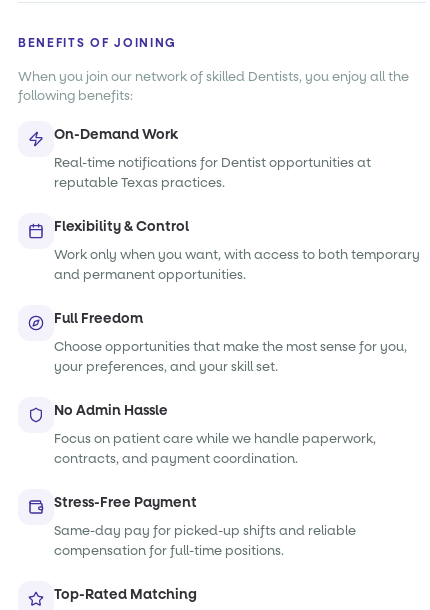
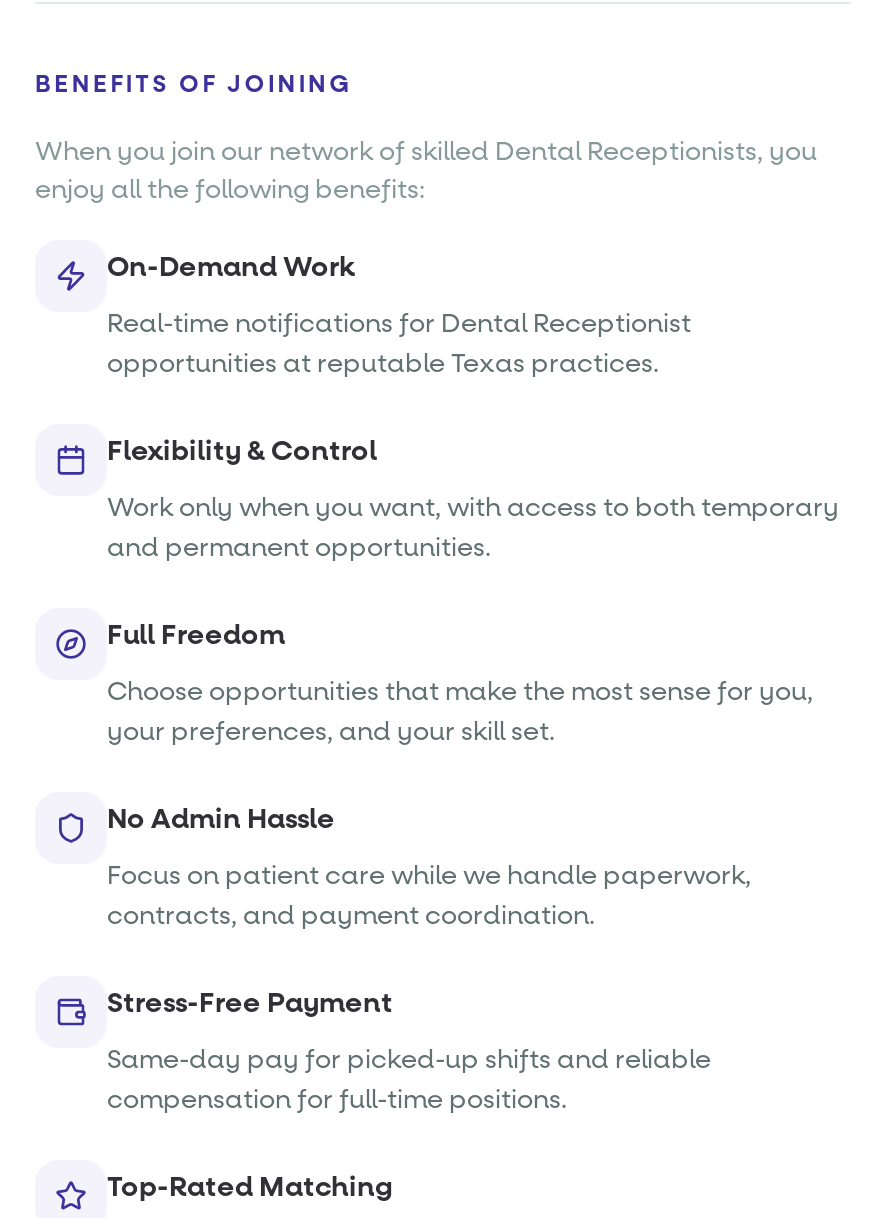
- When you join our network of skilled Dentists, you enjoy all the
- following benefits:
+ When you join our network of skilled Dental Receptionists, you
+ enjoy all the following benefits:

- Real-time notifications for Dentist opportunities at
- reputable Texas practices.
+ Real-time notifications for Dental Receptionist
+ opportunities at reputable Texas practices.
